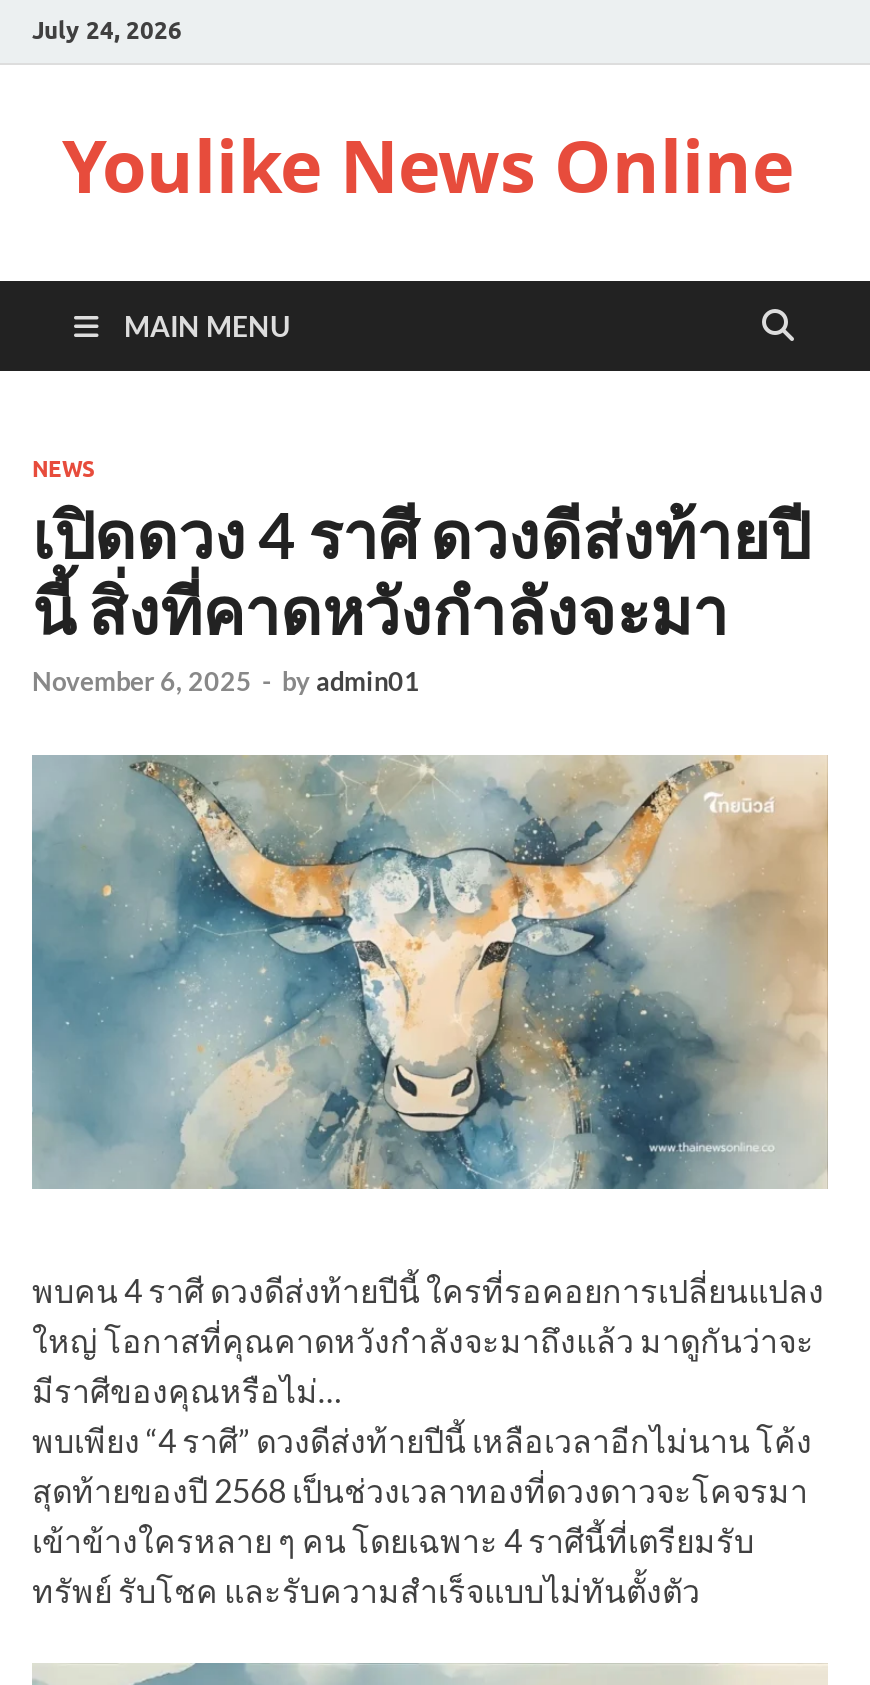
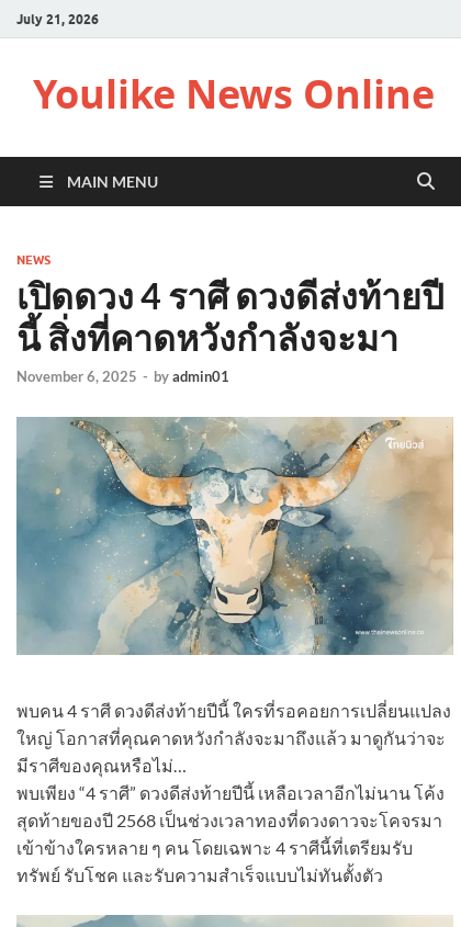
- July 24, 2026
+ July 21, 2026
